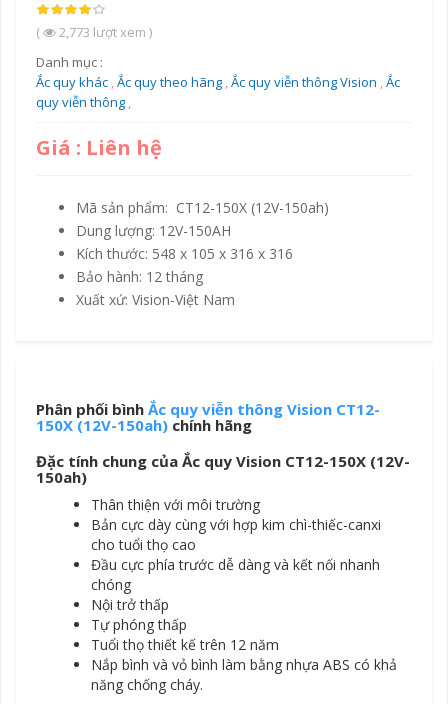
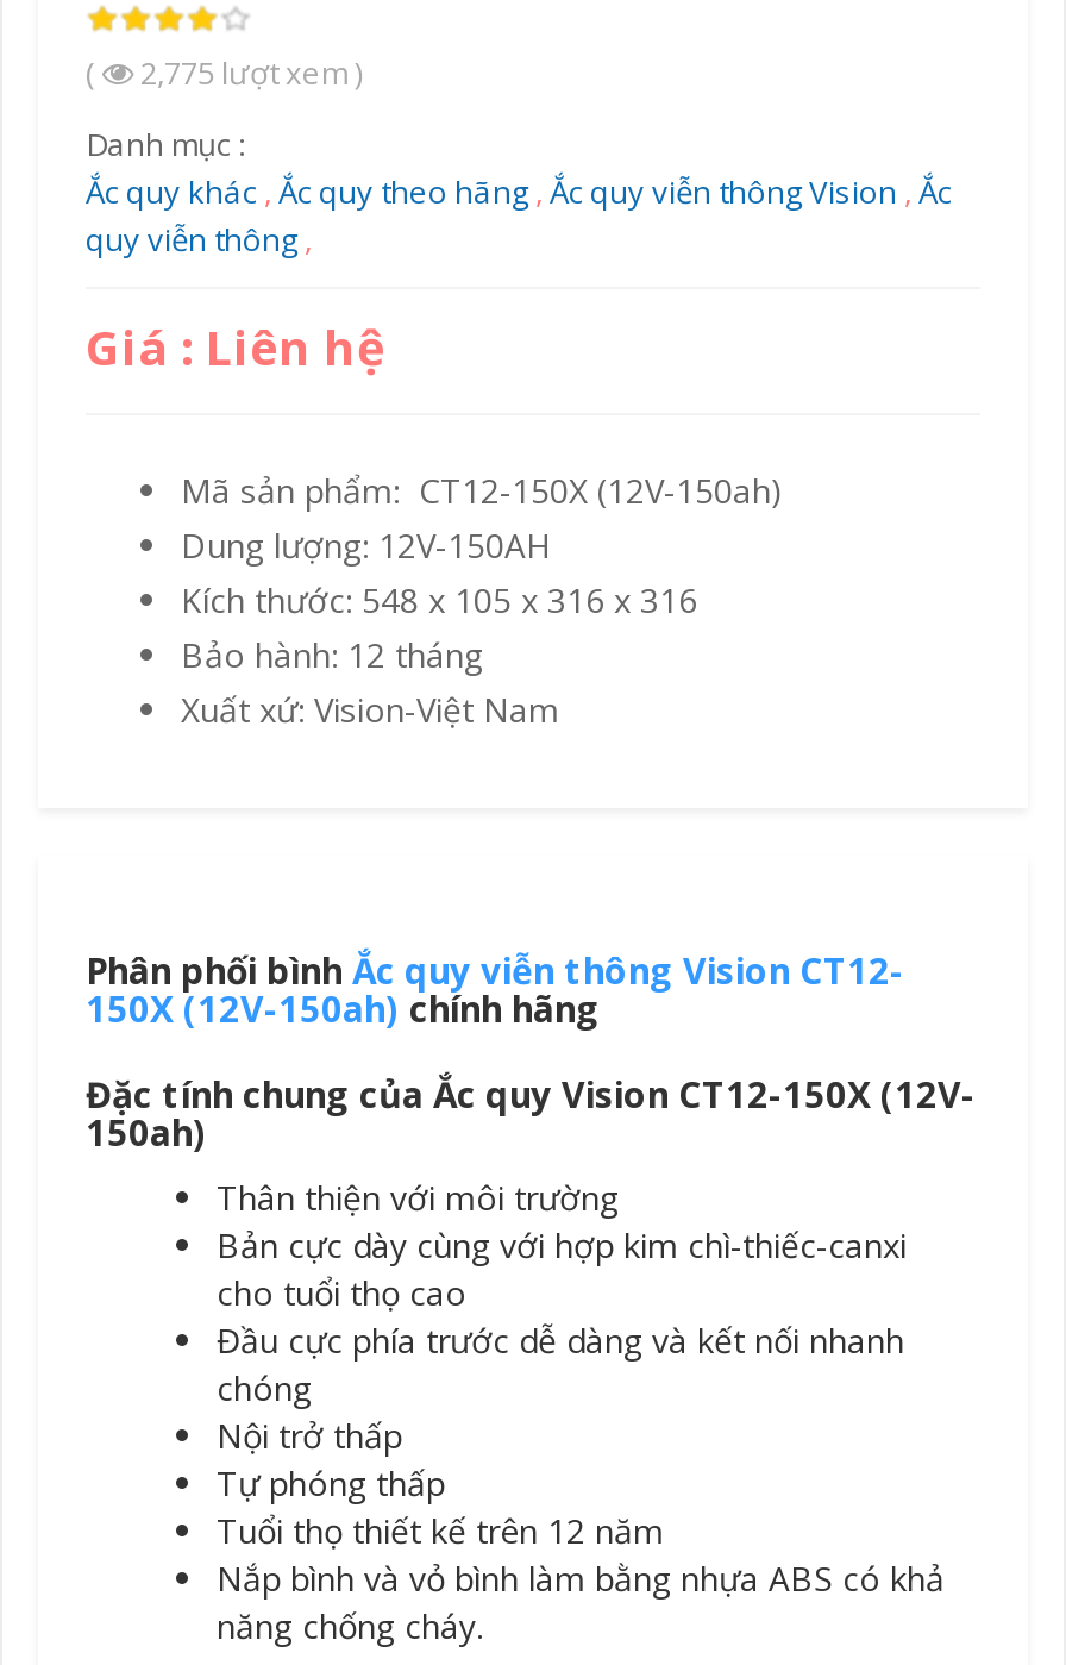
- 2,773 lượt xem )
+ 2,775 lượt xem )
